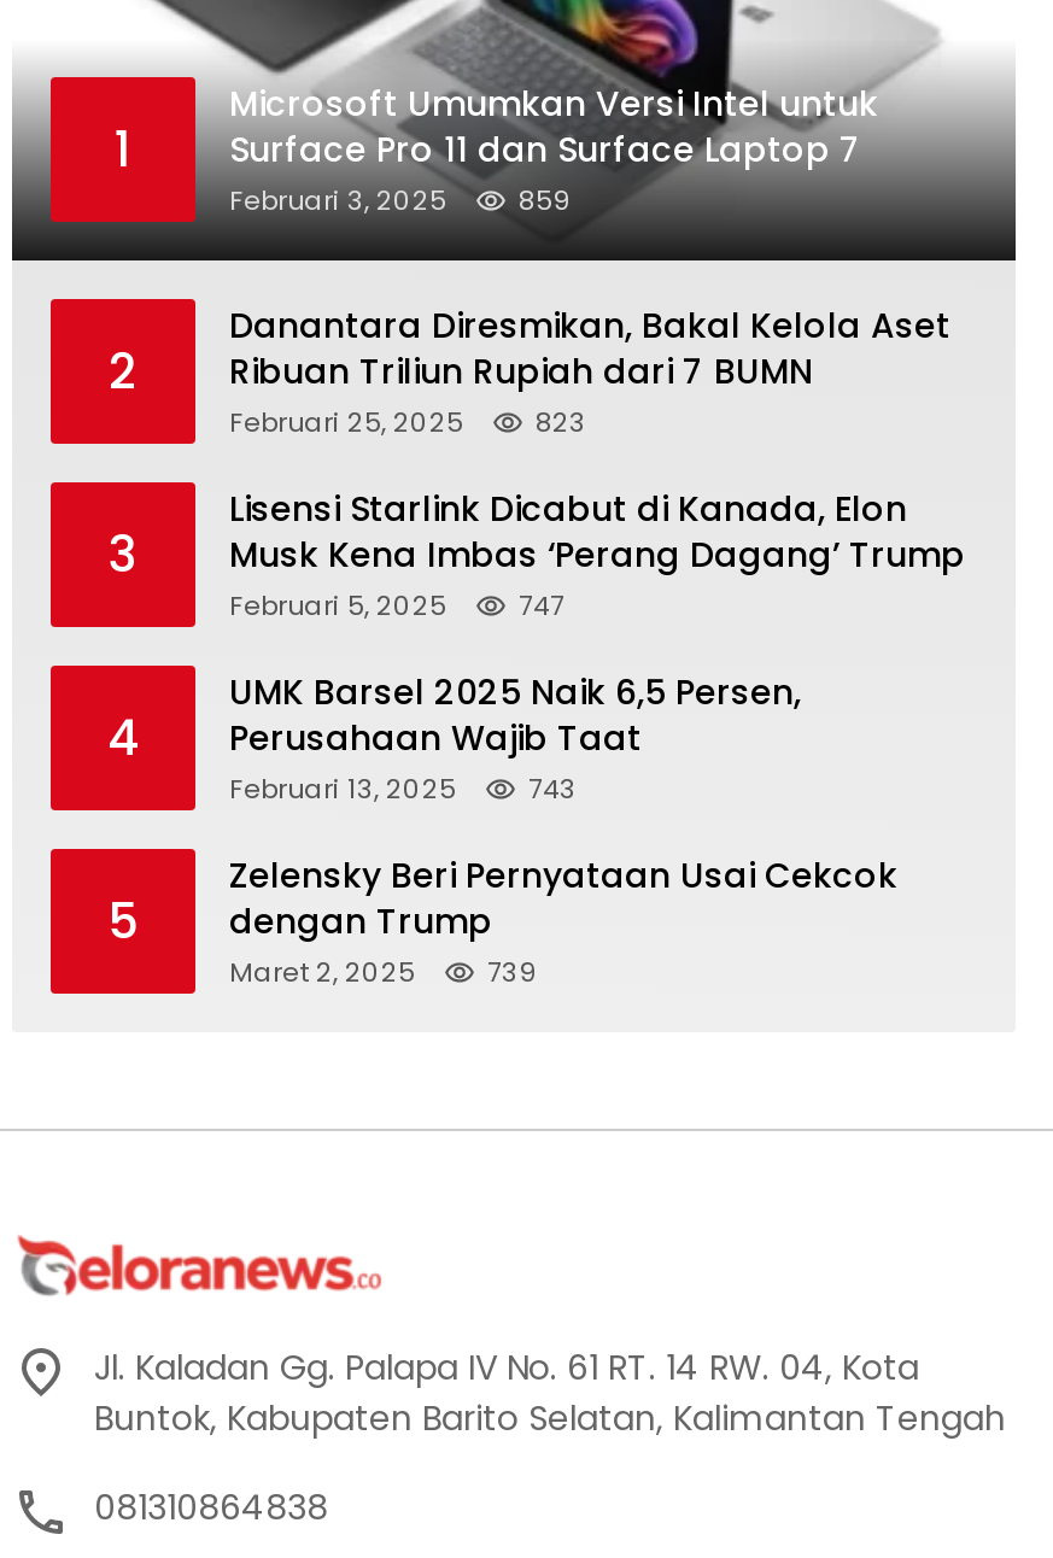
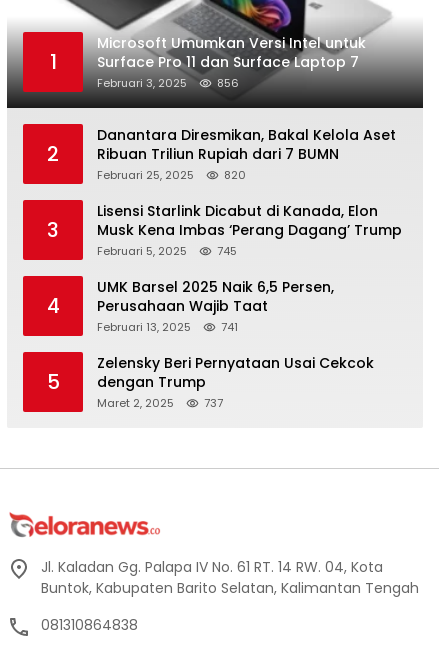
- Februari 3, 2025 859
+ Februari 3, 2025 856

- Februari 25, 2025 823
+ Februari 25, 2025 820

- Februari 5, 2025 747
+ Februari 5, 2025 745

- Februari 13, 2025 743
+ Februari 13, 2025 741

- Maret 2, 2025 739
+ Maret 2, 2025 737
